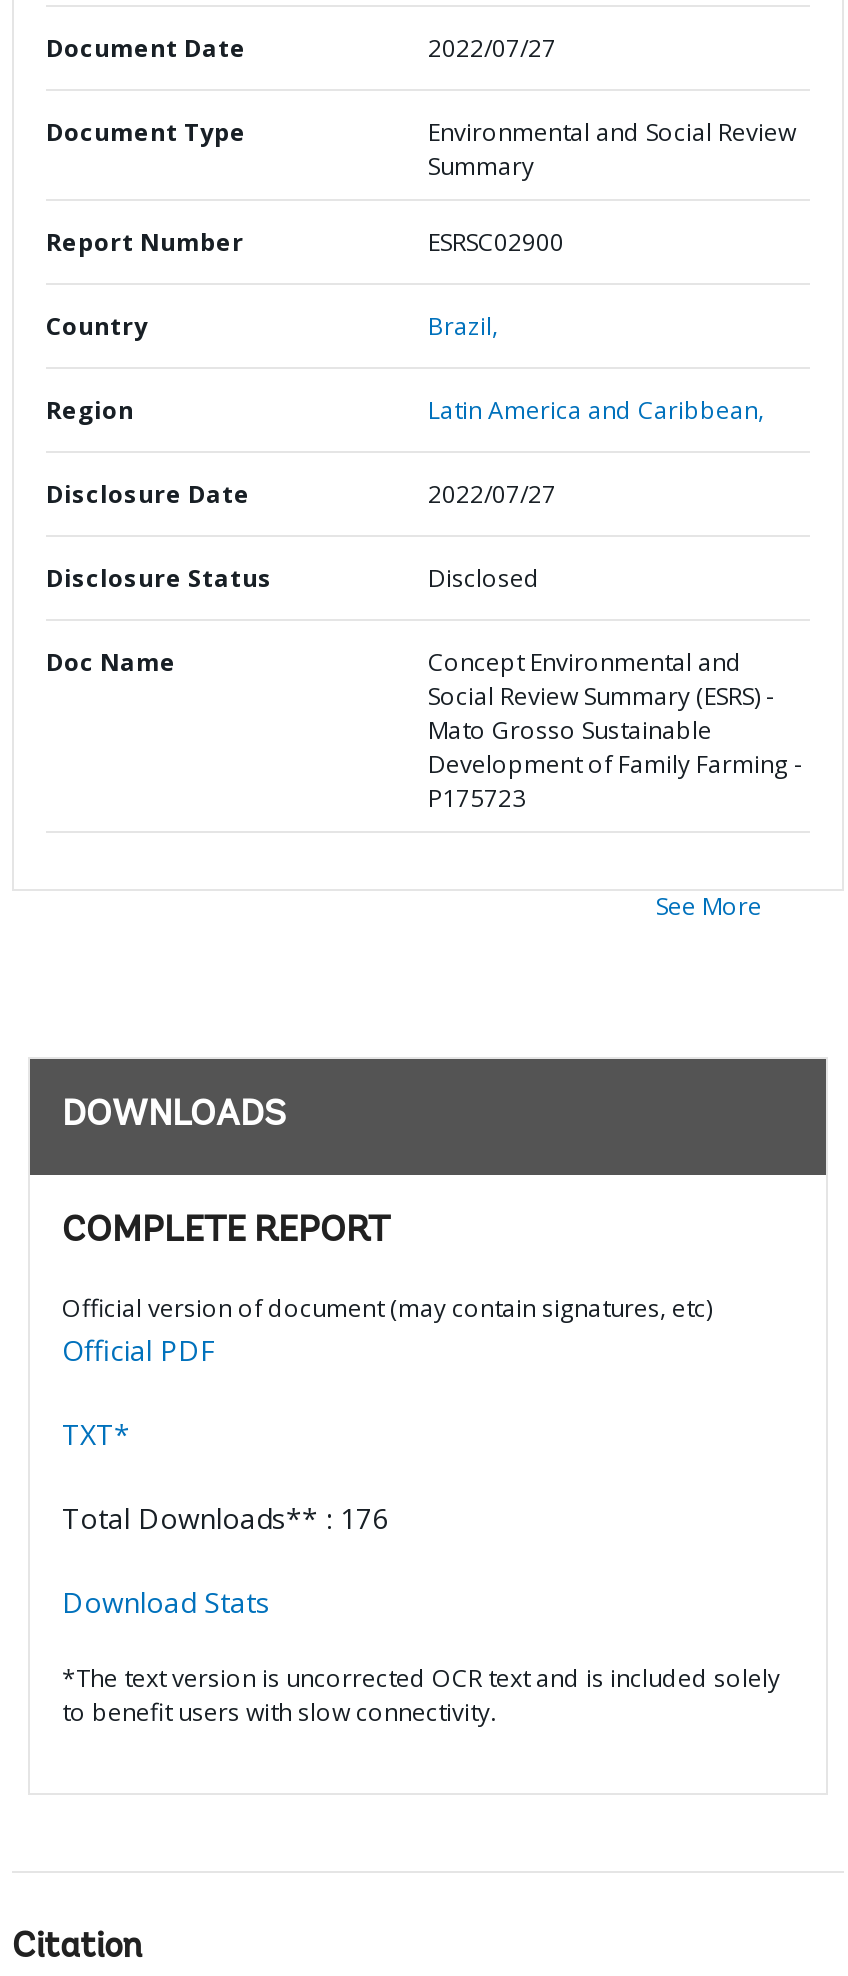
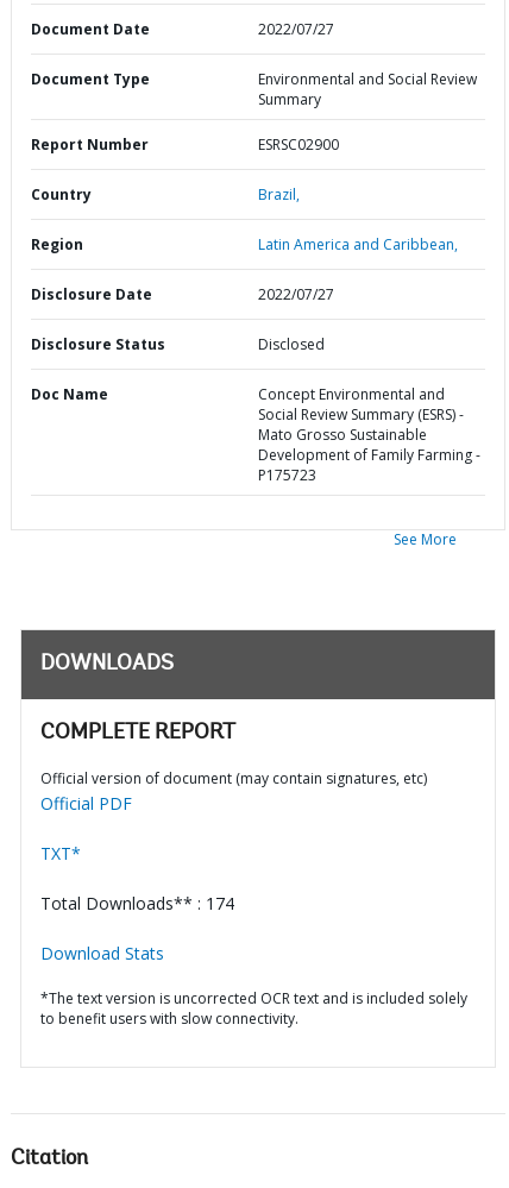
- Total Downloads** : 176
+ Total Downloads** : 174
